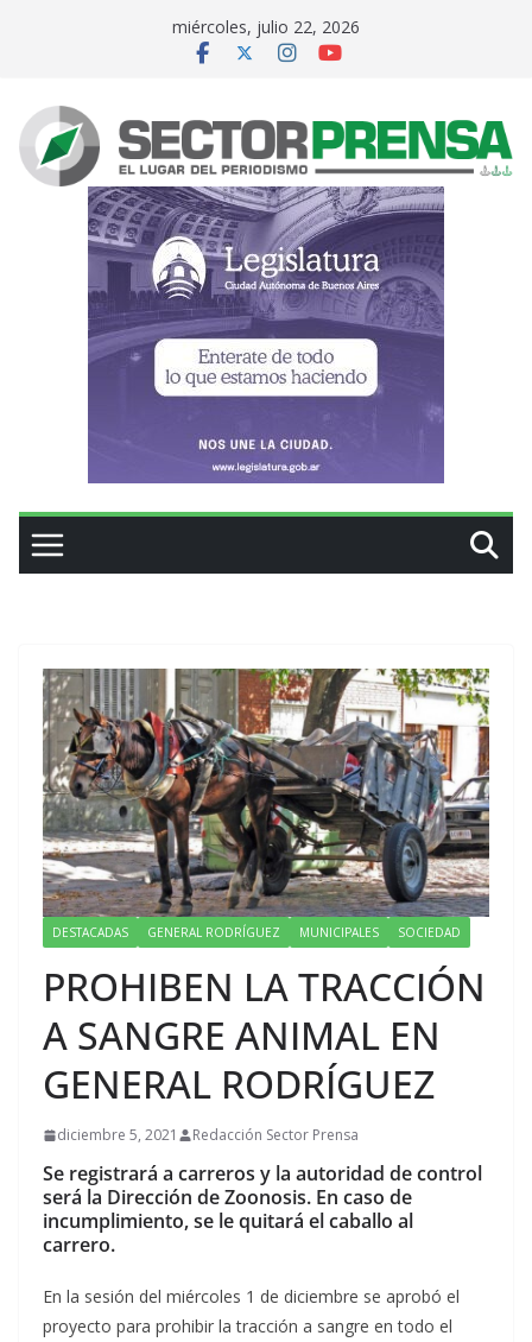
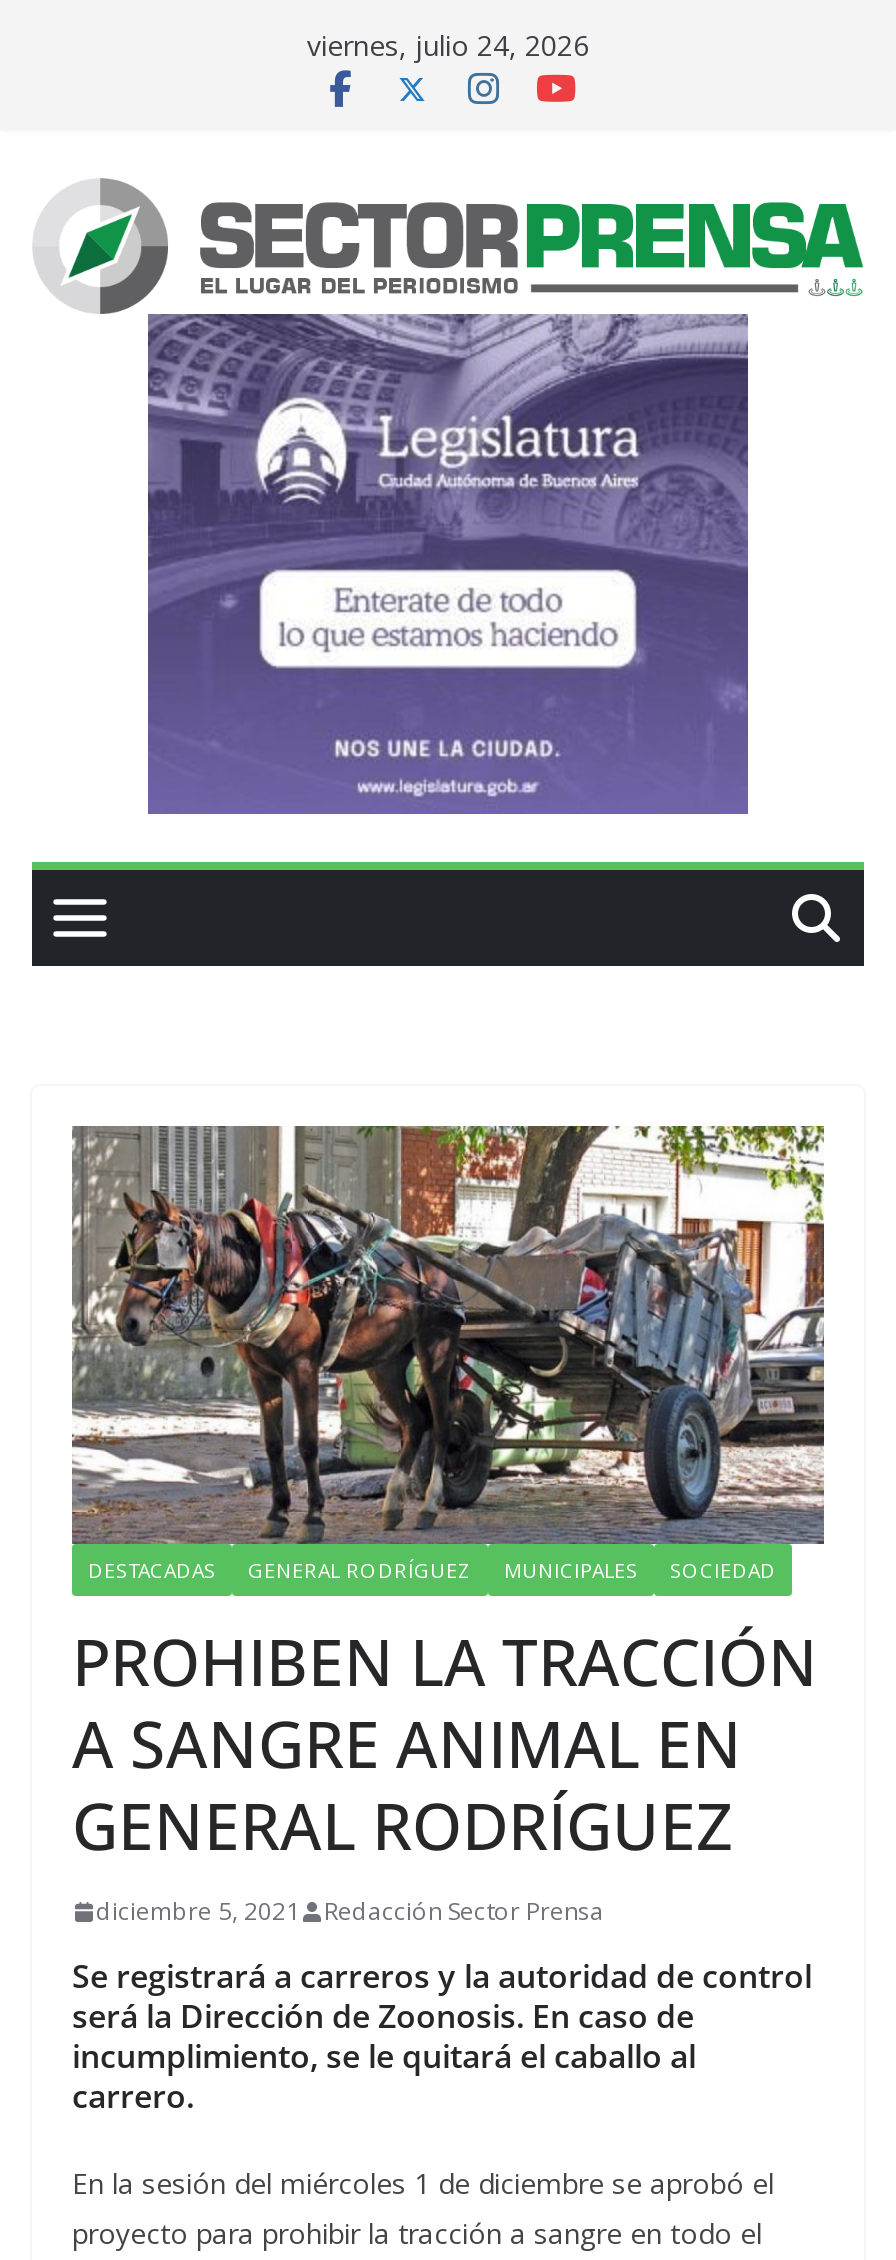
- miércoles, julio 22, 2026
+ viernes, julio 24, 2026
